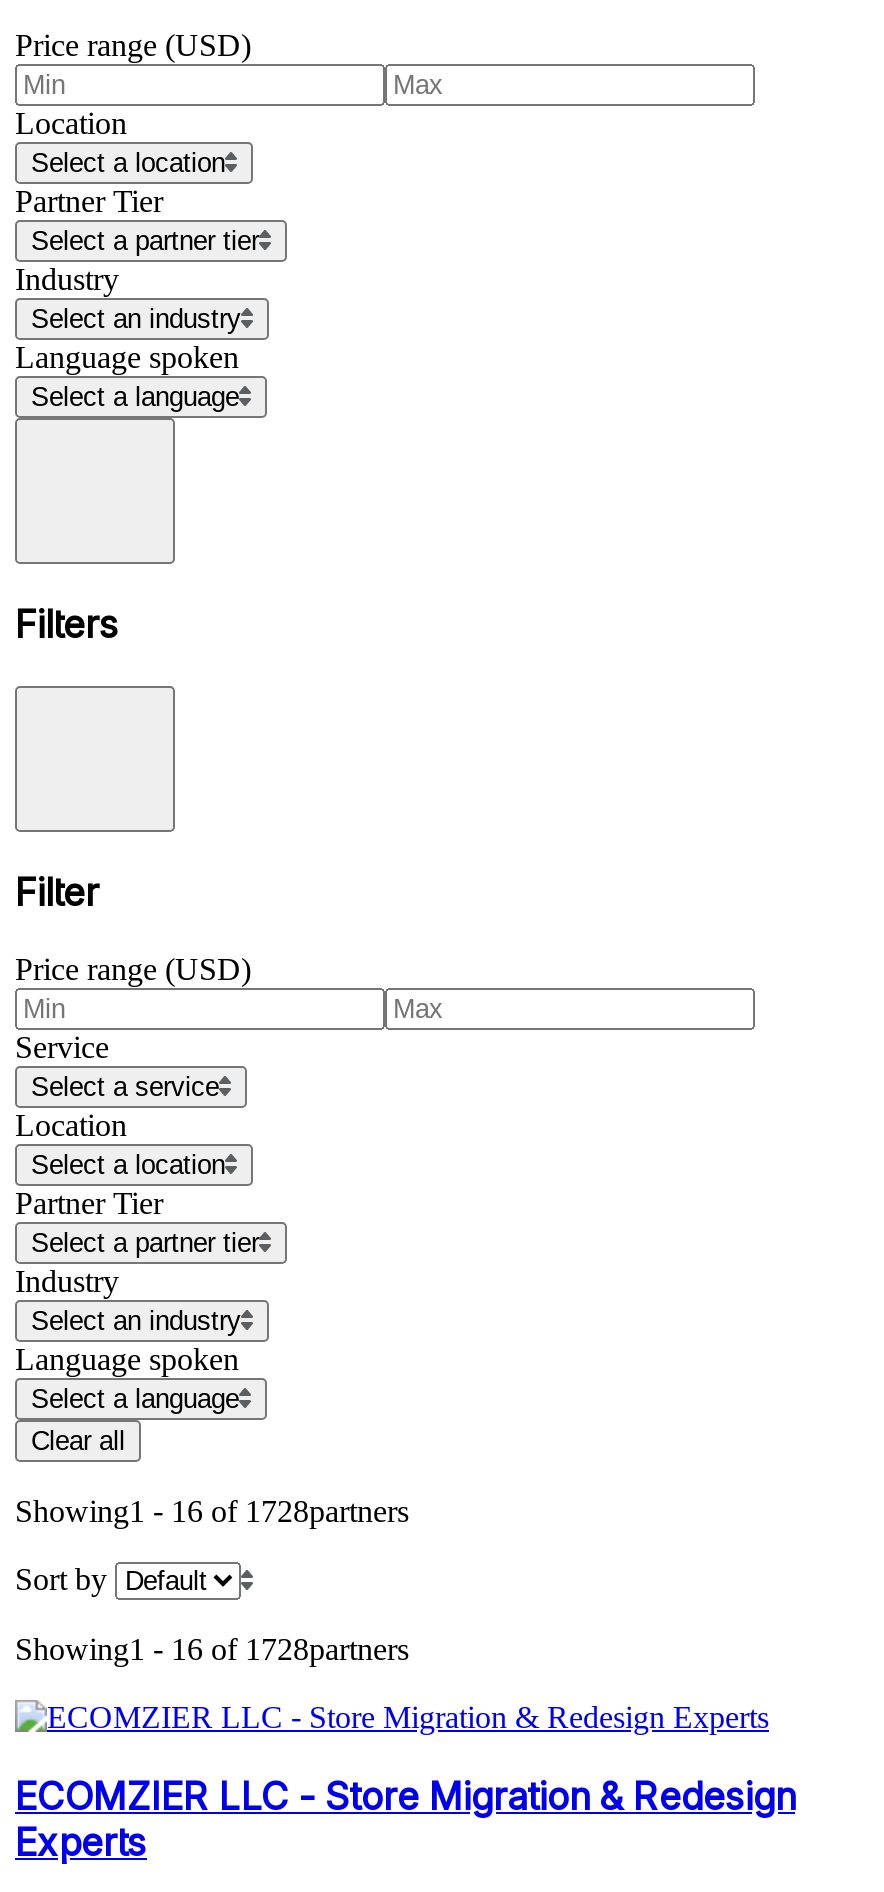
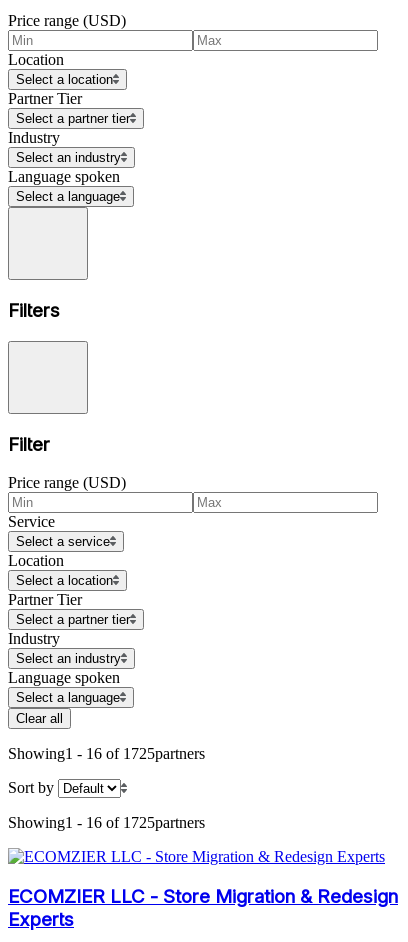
- Showing1 - 16 of 1728partners
+ Showing1 - 16 of 1725partners

- Showing1 - 16 of 1728partners
+ Showing1 - 16 of 1725partners
